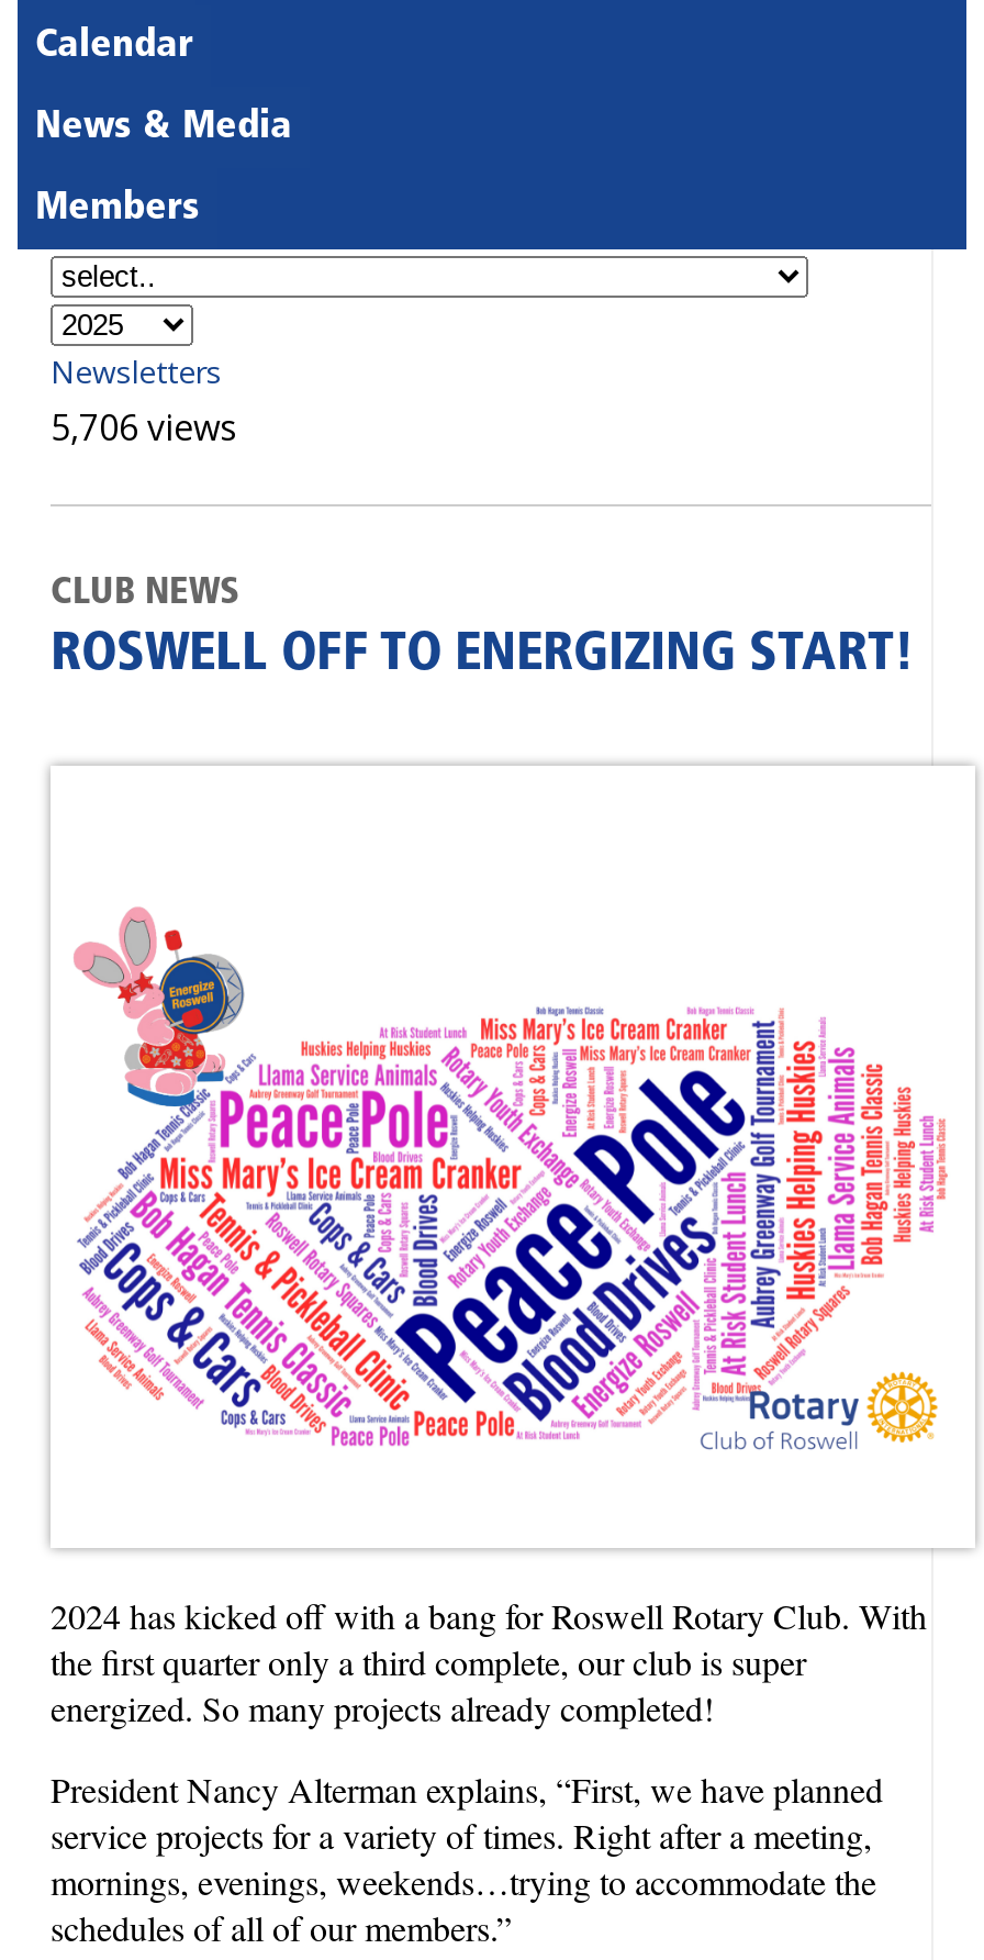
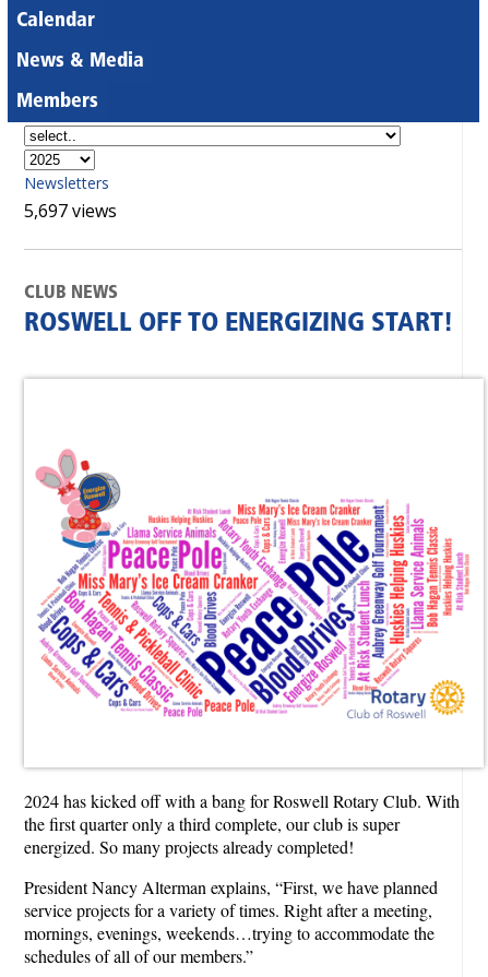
- 5,706 views
+ 5,697 views
